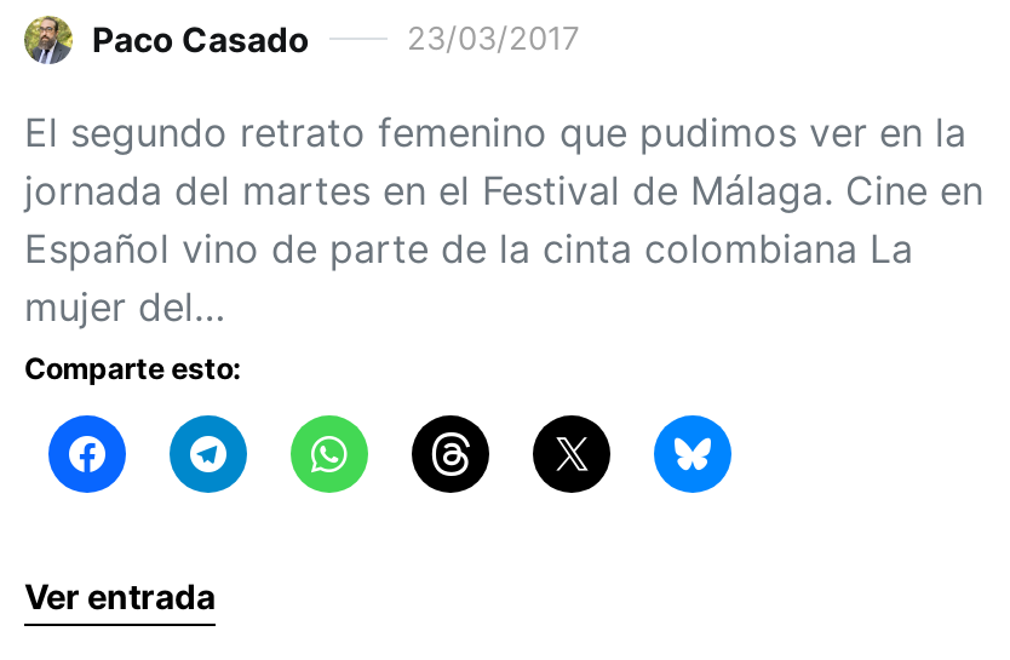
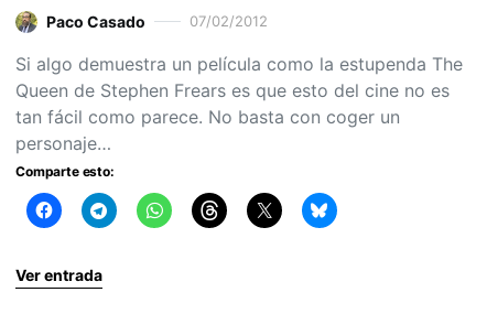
- 23/03/2017
+ 07/02/2012

- El segundo retrato femenino que pudimos ver en la
- jornada del martes en el Festival de Málaga. Cine en
- Español vino de parte de la cinta colombiana La
- mujer del…
+ Si algo demuestra un película como la estupenda The
+ Queen de Stephen Frears es que esto del cine no es
+ tan fácil como parece. No basta con coger un
+ personaje…
